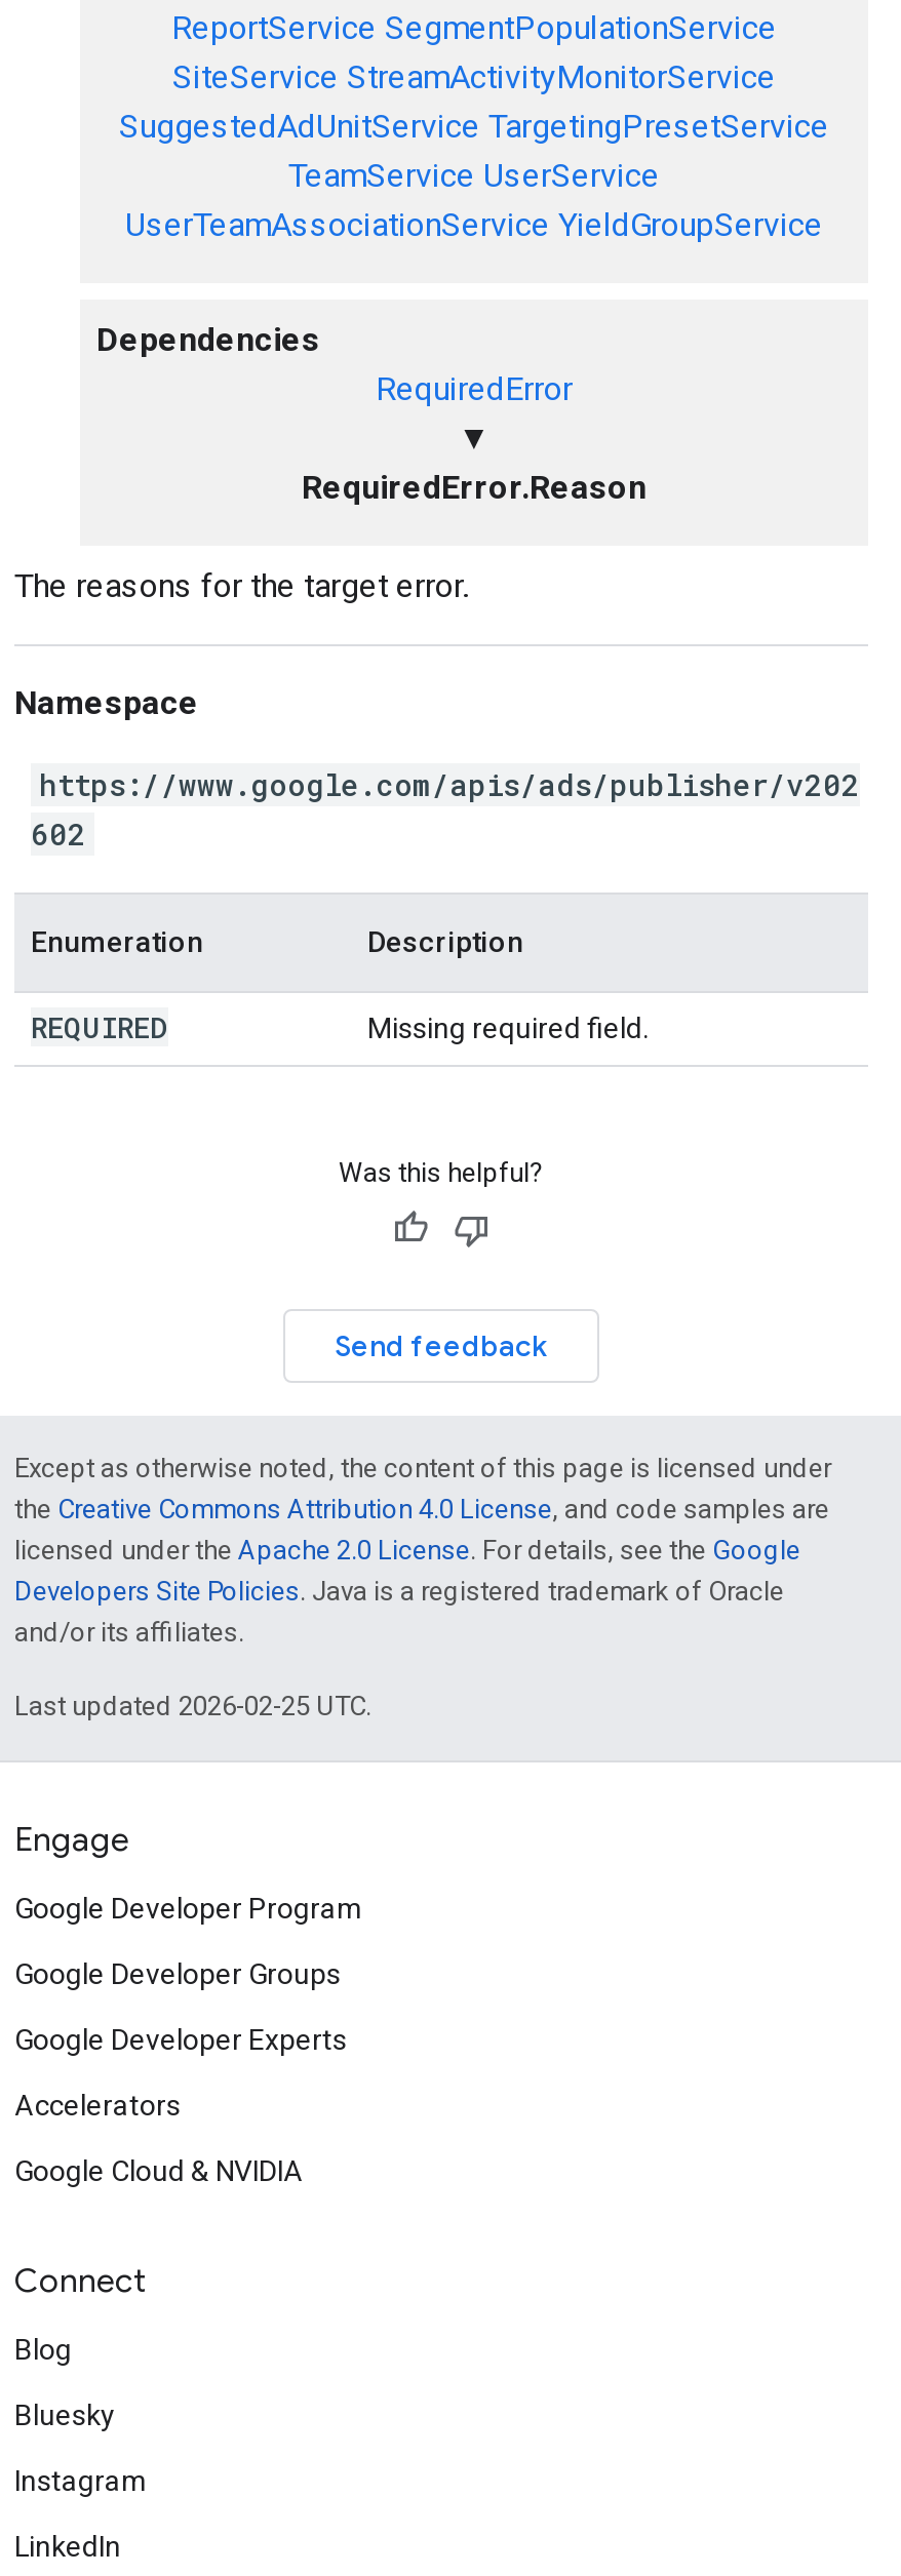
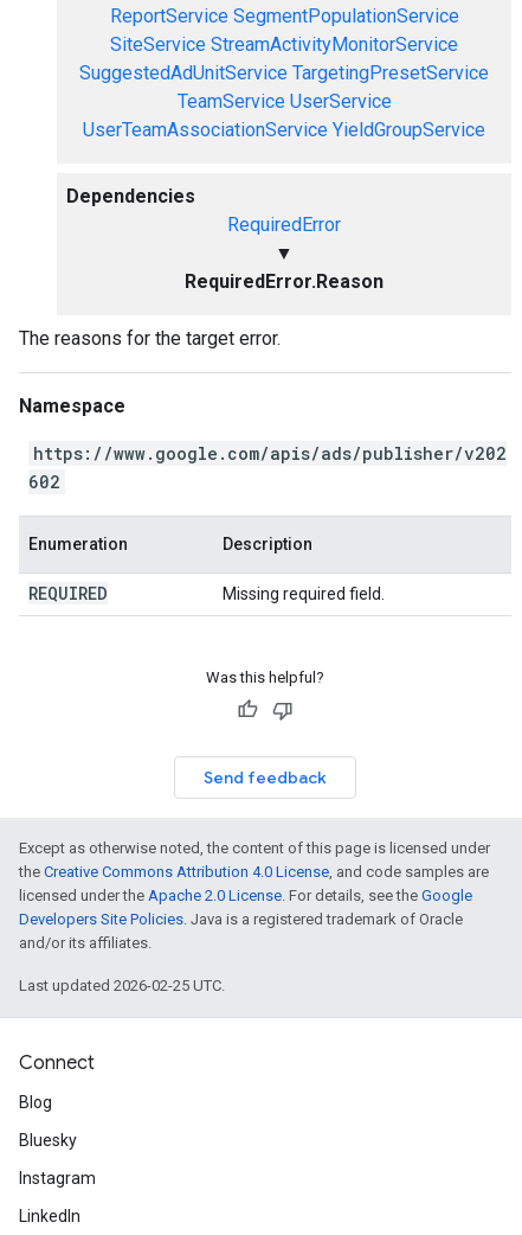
- Engage
- Google Developer Program
- Google Developer Groups
- Google Developer Experts
- Accelerators
- Google Cloud & NVIDIA
